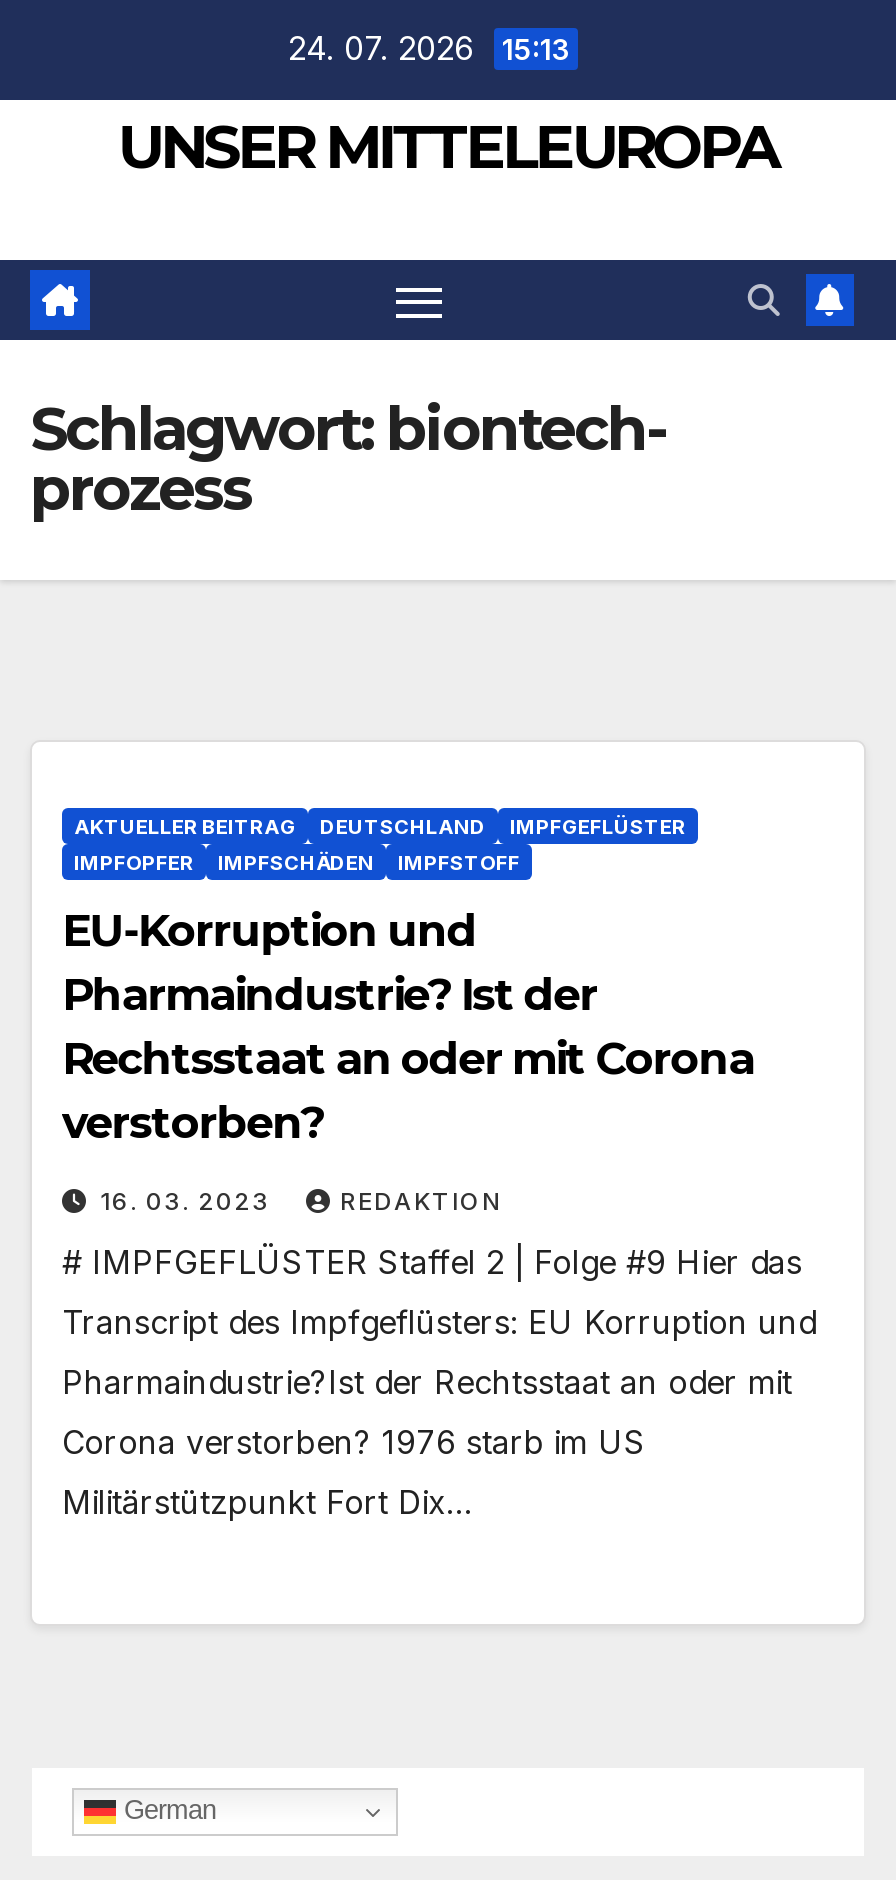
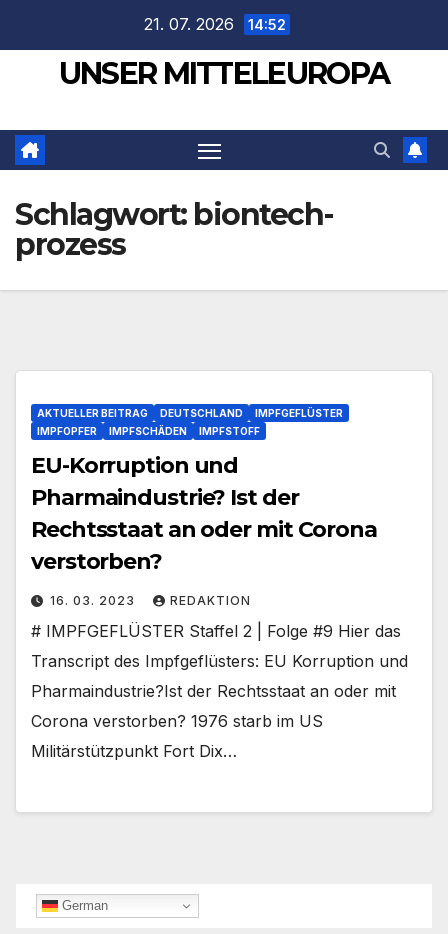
- 24. 07. 2026 15:13
+ 21. 07. 2026 14:52
